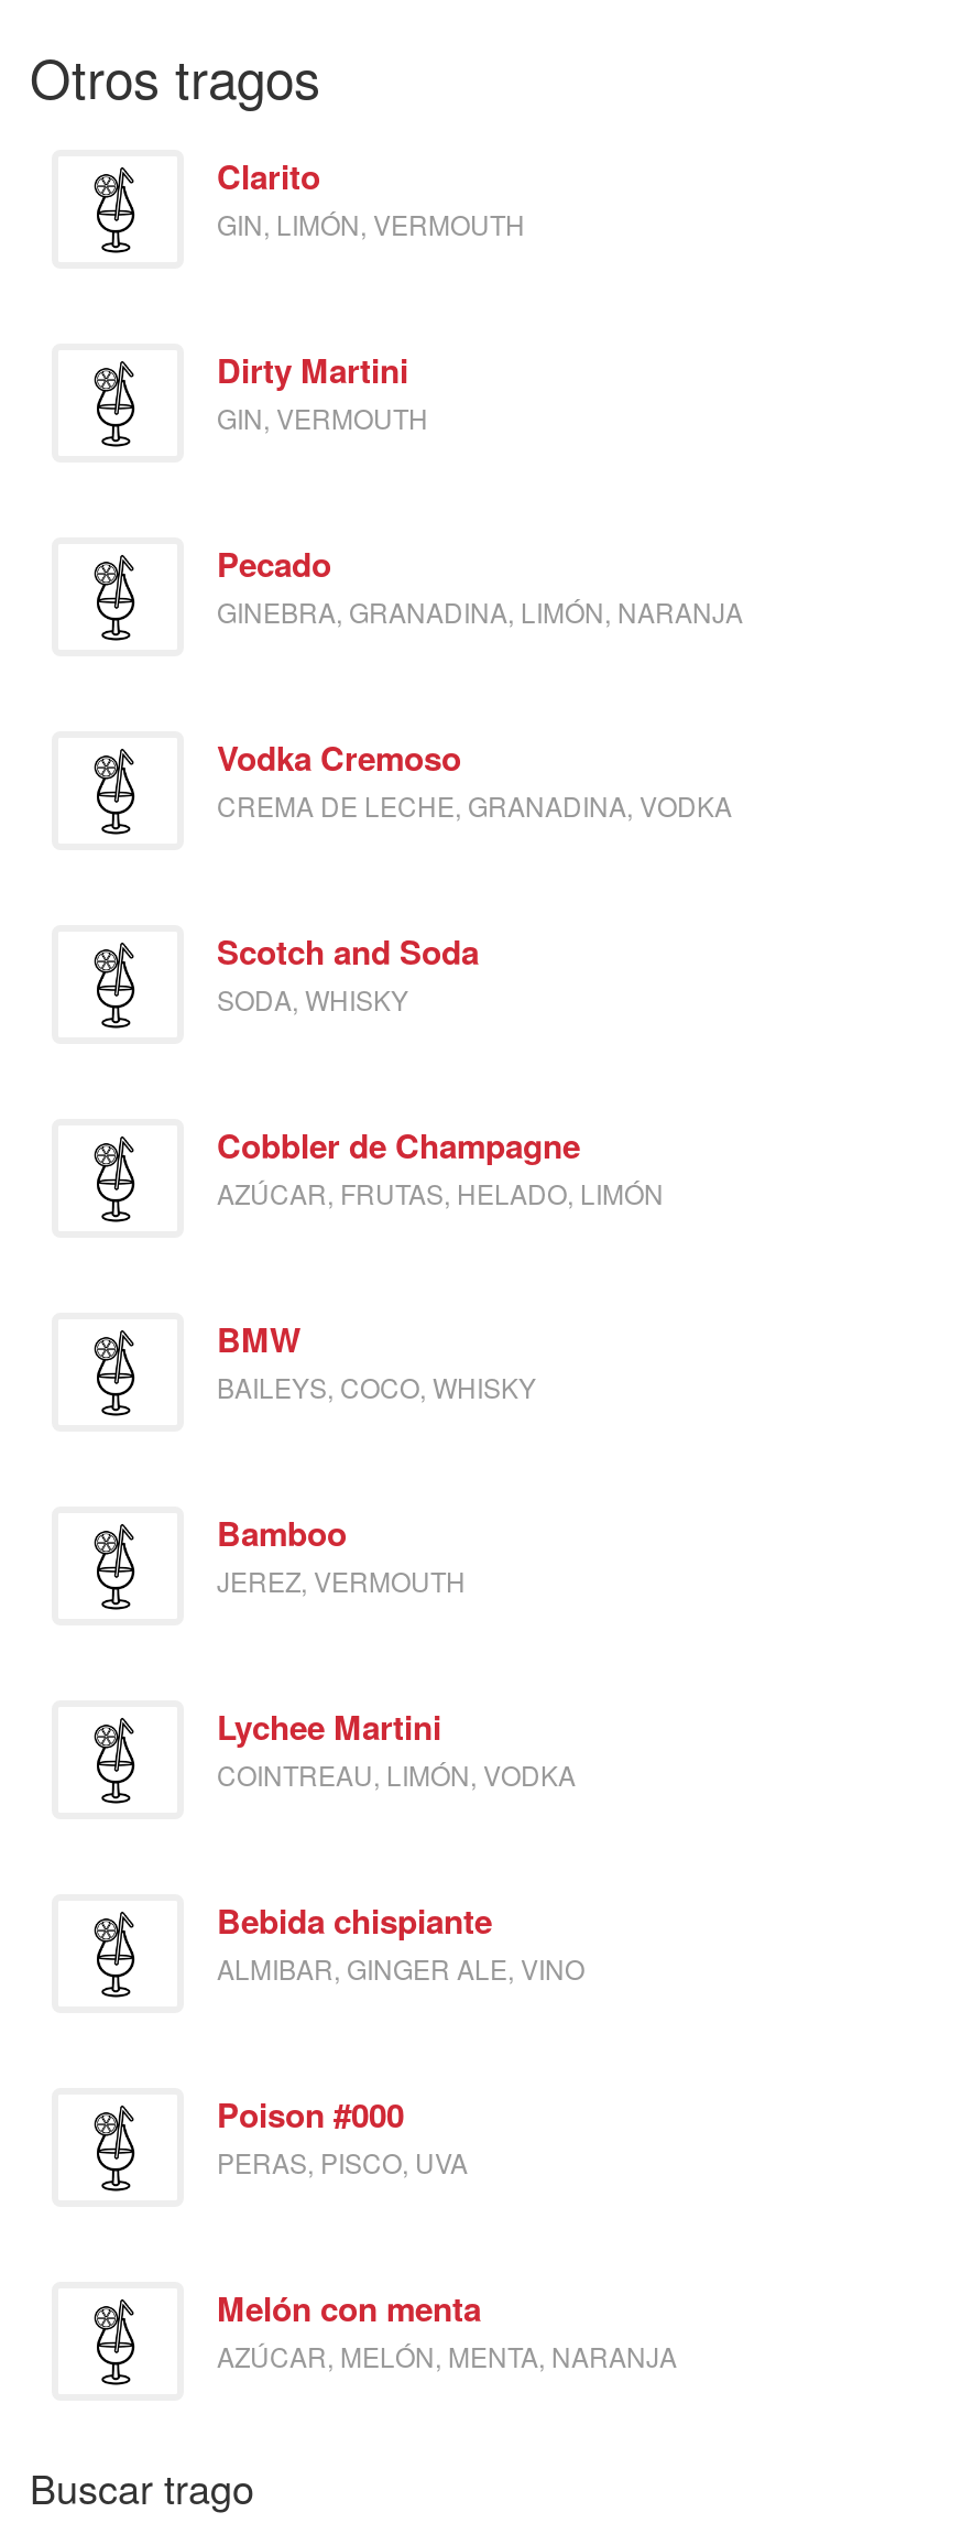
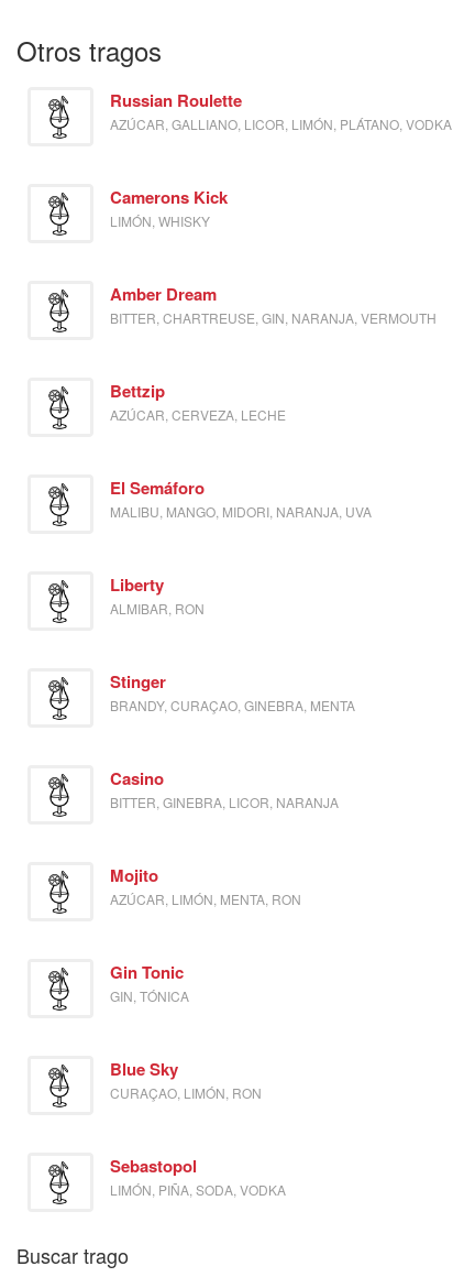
- Clarito
- GIN, LIMÓN, VERMOUTH
+ Russian Roulette
+ AZÚCAR, GALLIANO, LICOR, LIMÓN, PLÁTANO, VODKA

- Dirty Martini
- GIN, VERMOUTH
+ Camerons Kick
+ LIMÓN, WHISKY

- Pecado
- GINEBRA, GRANADINA, LIMÓN, NARANJA
+ Amber Dream
+ BITTER, CHARTREUSE, GIN, NARANJA, VERMOUTH

- Vodka Cremoso
- CREMA DE LECHE, GRANADINA, VODKA
+ Bettzip
+ AZÚCAR, CERVEZA, LECHE

- Scotch and Soda
- SODA, WHISKY
+ El Semáforo
+ MALIBU, MANGO, MIDORI, NARANJA, UVA

- Cobbler de Champagne
- AZÚCAR, FRUTAS, HELADO, LIMÓN
+ Liberty
+ ALMIBAR, RON

- BMW
- BAILEYS, COCO, WHISKY
+ Stinger
+ BRANDY, CURAÇAO, GINEBRA, MENTA

- Bamboo
- JEREZ, VERMOUTH
+ Casino
+ BITTER, GINEBRA, LICOR, NARANJA

- Lychee Martini
- COINTREAU, LIMÓN, VODKA
+ Mojito
+ AZÚCAR, LIMÓN, MENTA, RON

- Bebida chispiante
- ALMIBAR, GINGER ALE, VINO
+ Gin Tonic
+ GIN, TÓNICA

- Poison #000
- PERAS, PISCO, UVA
+ Blue Sky
+ CURAÇAO, LIMÓN, RON

- Melón con menta
- AZÚCAR, MELÓN, MENTA, NARANJA
+ Sebastopol
+ LIMÓN, PIÑA, SODA, VODKA
